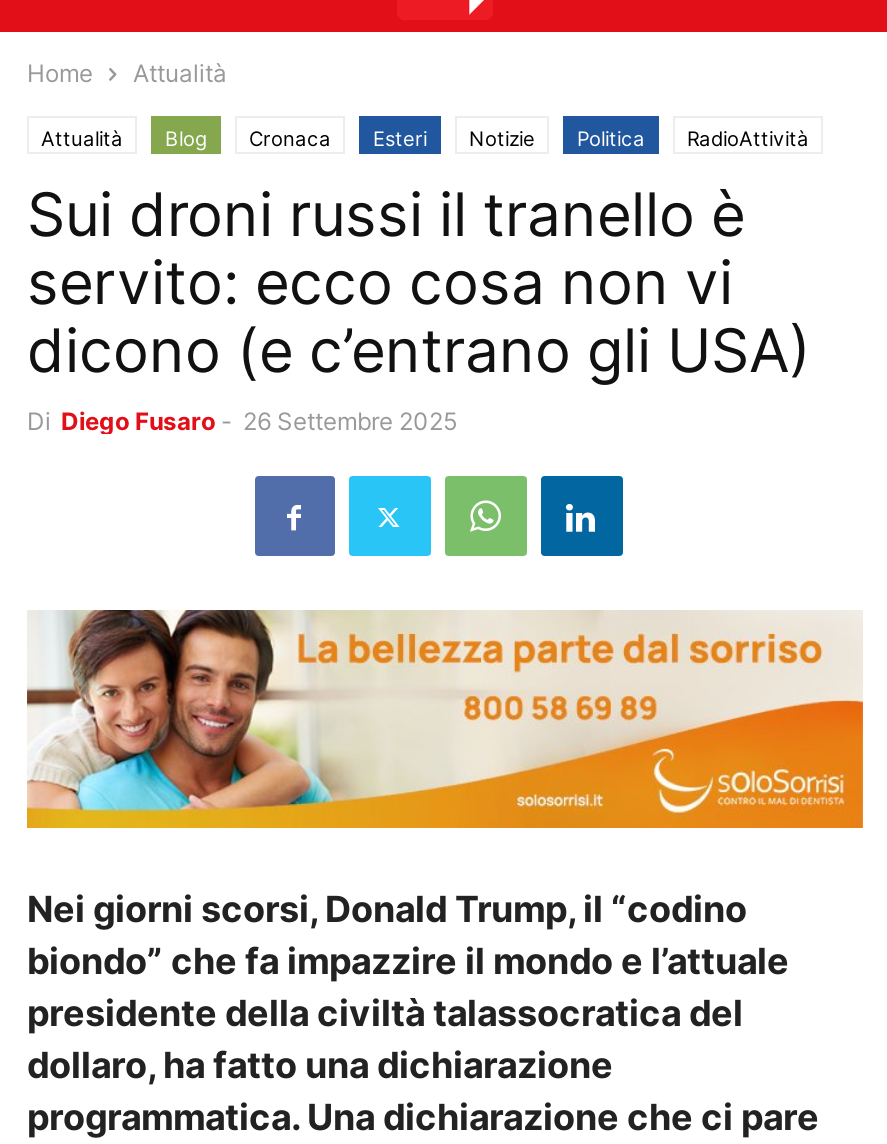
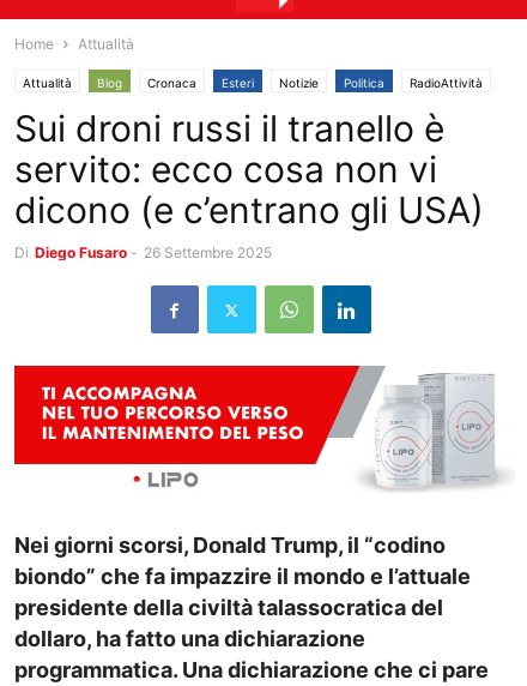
- [image]
+ [image]
